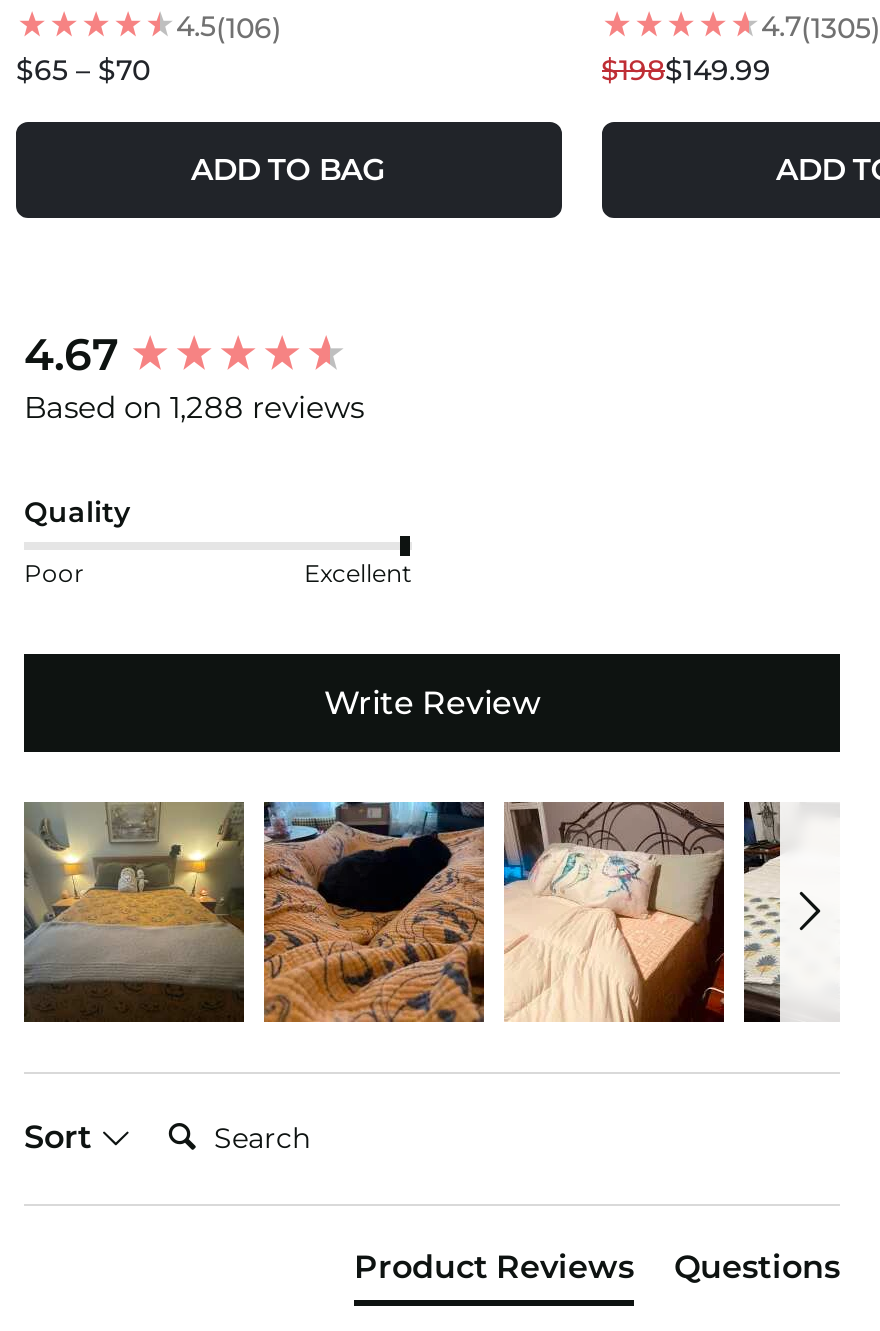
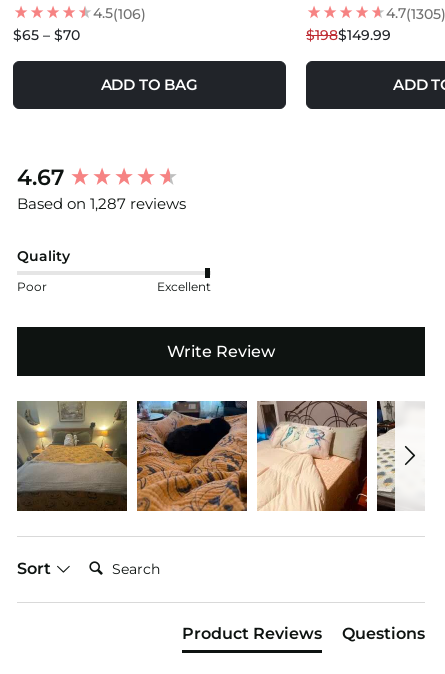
- Based on 1,288 reviews
+ Based on 1,287 reviews
